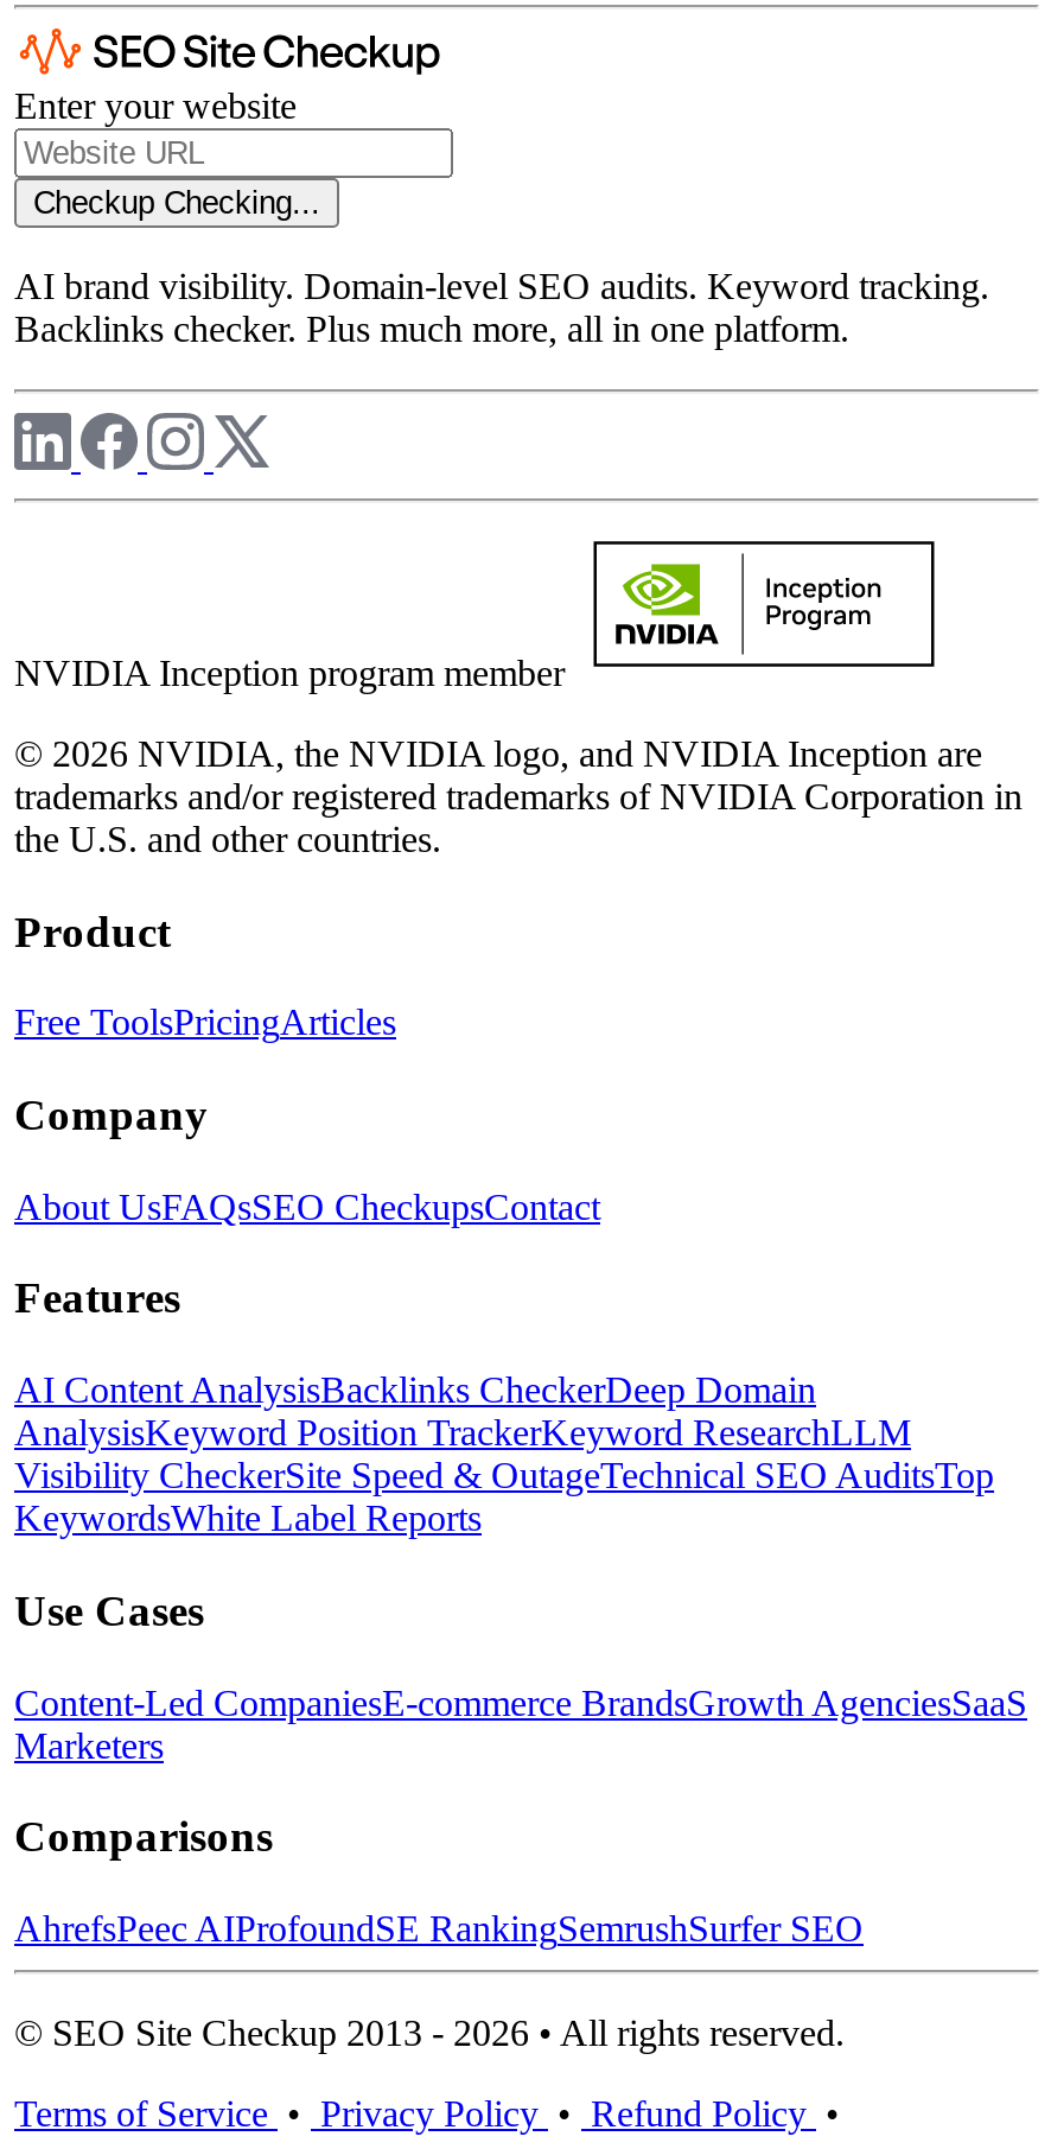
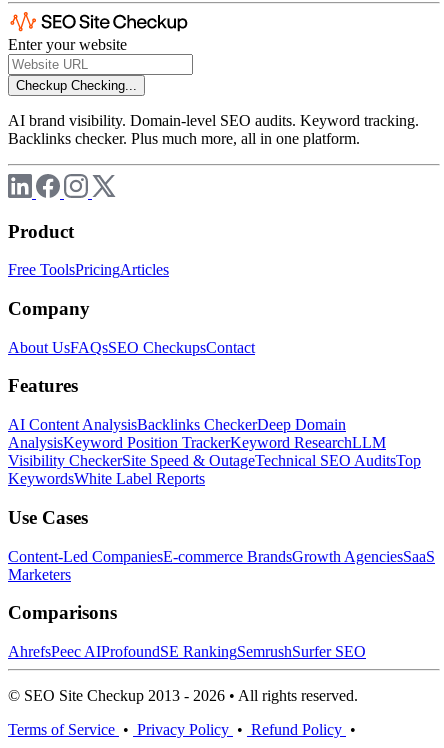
- [image]
- NVIDIA Inception program member
- © 2026 NVIDIA, the NVIDIA logo, and NVIDIA Inception are
- trademarks and/or registered trademarks of NVIDIA Corporation in
- the U.S. and other countries.
